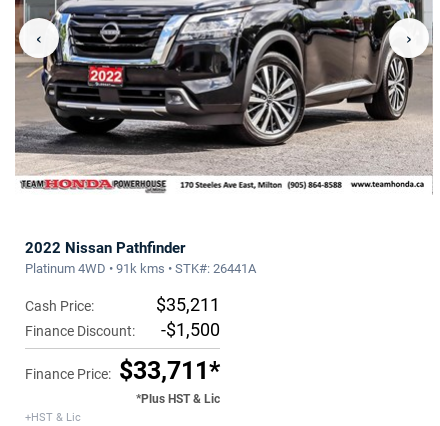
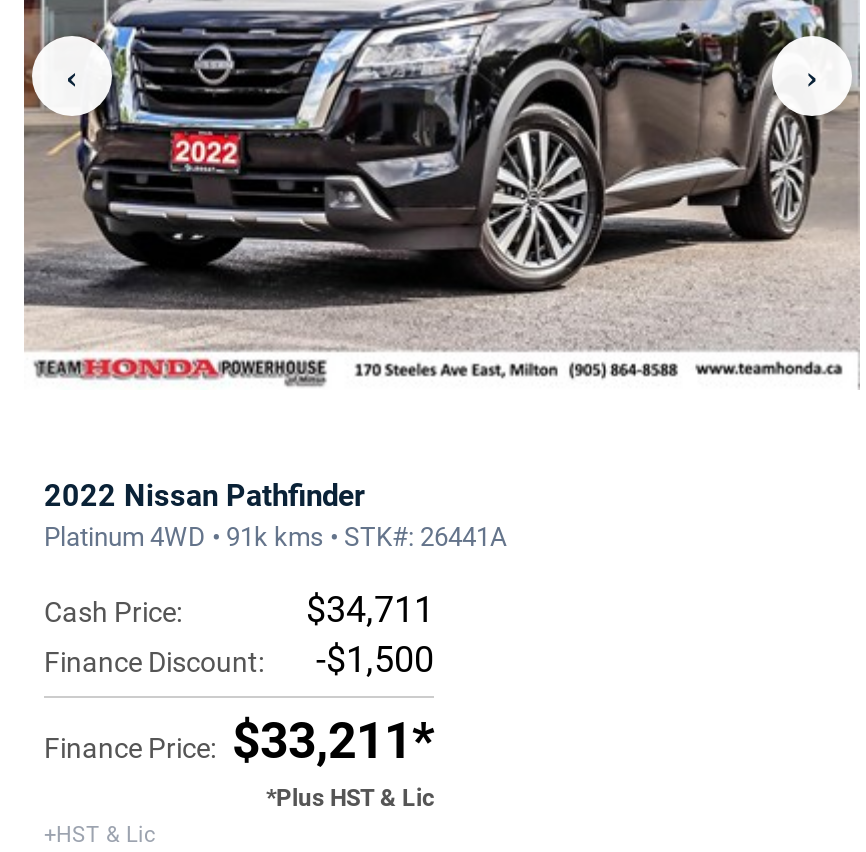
- $35,211
+ $34,711

- Finance Price: $33,711*
+ Finance Price: $33,211*
